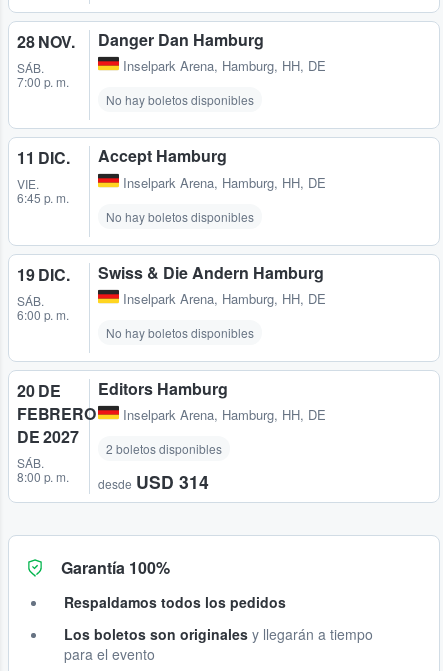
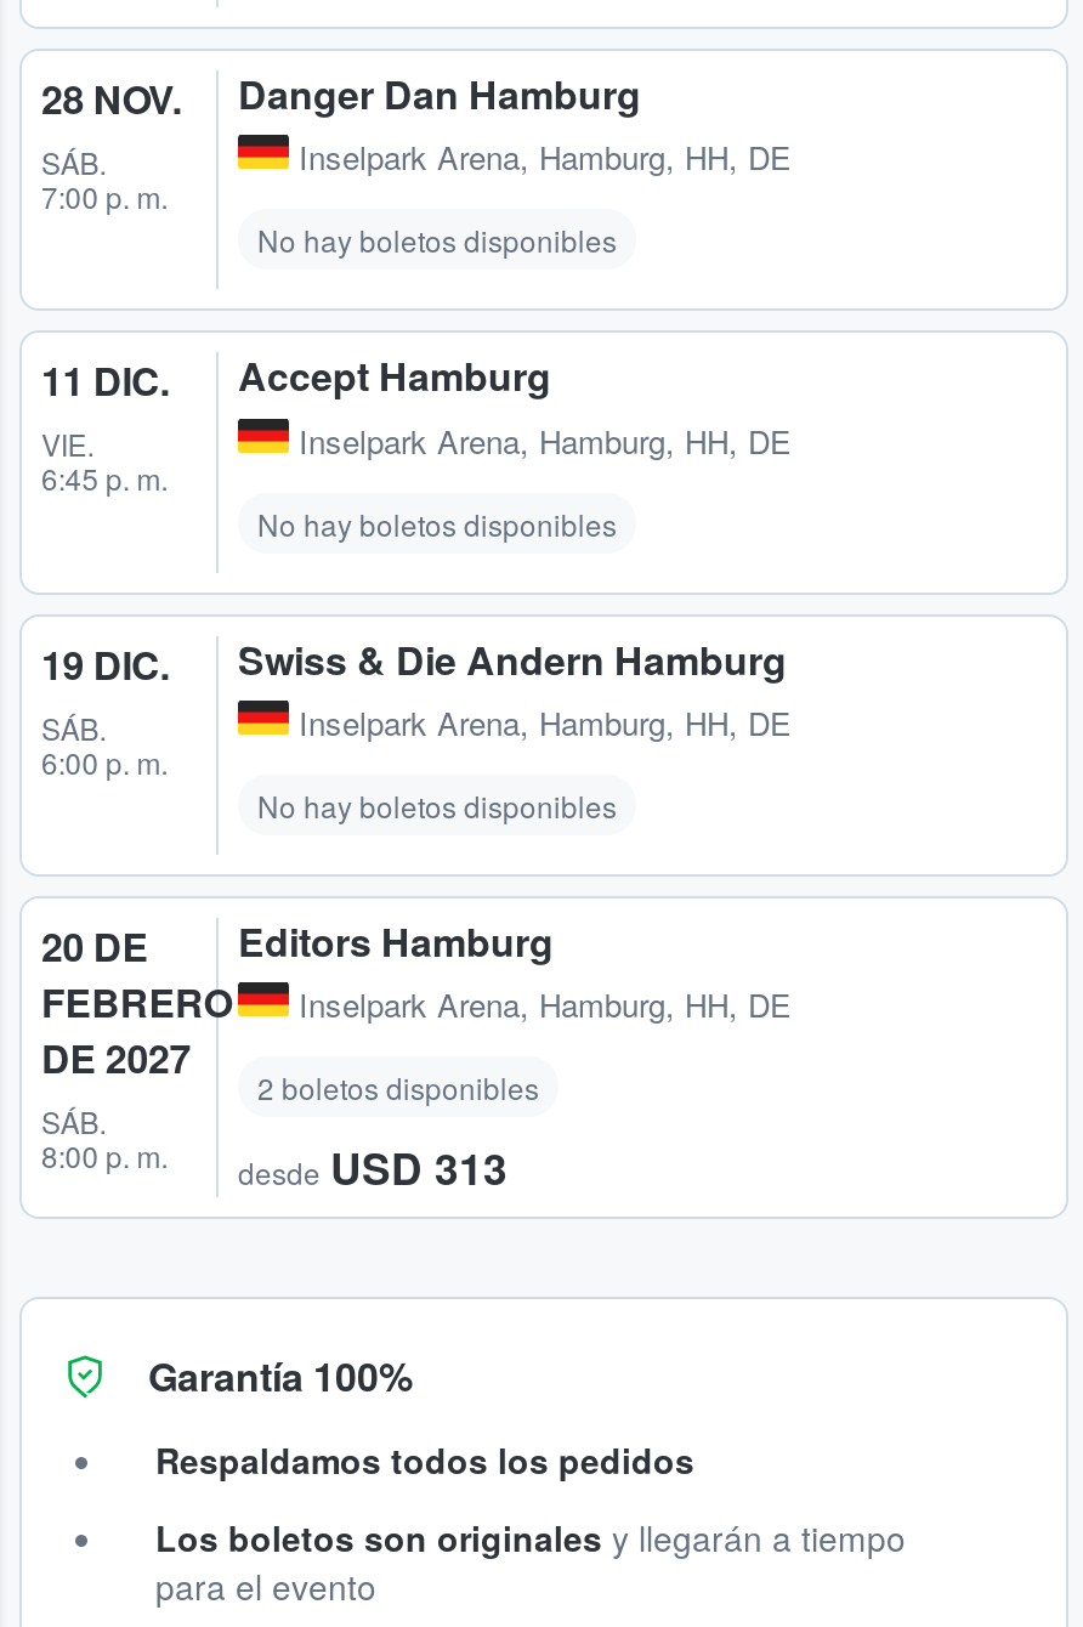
- 8:00 p. m. desde USD 314
+ 8:00 p. m. desde USD 313
